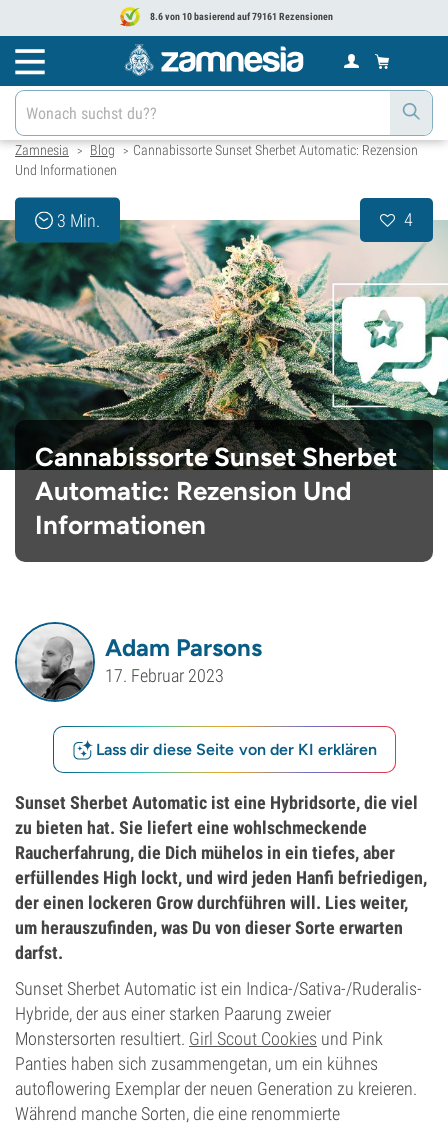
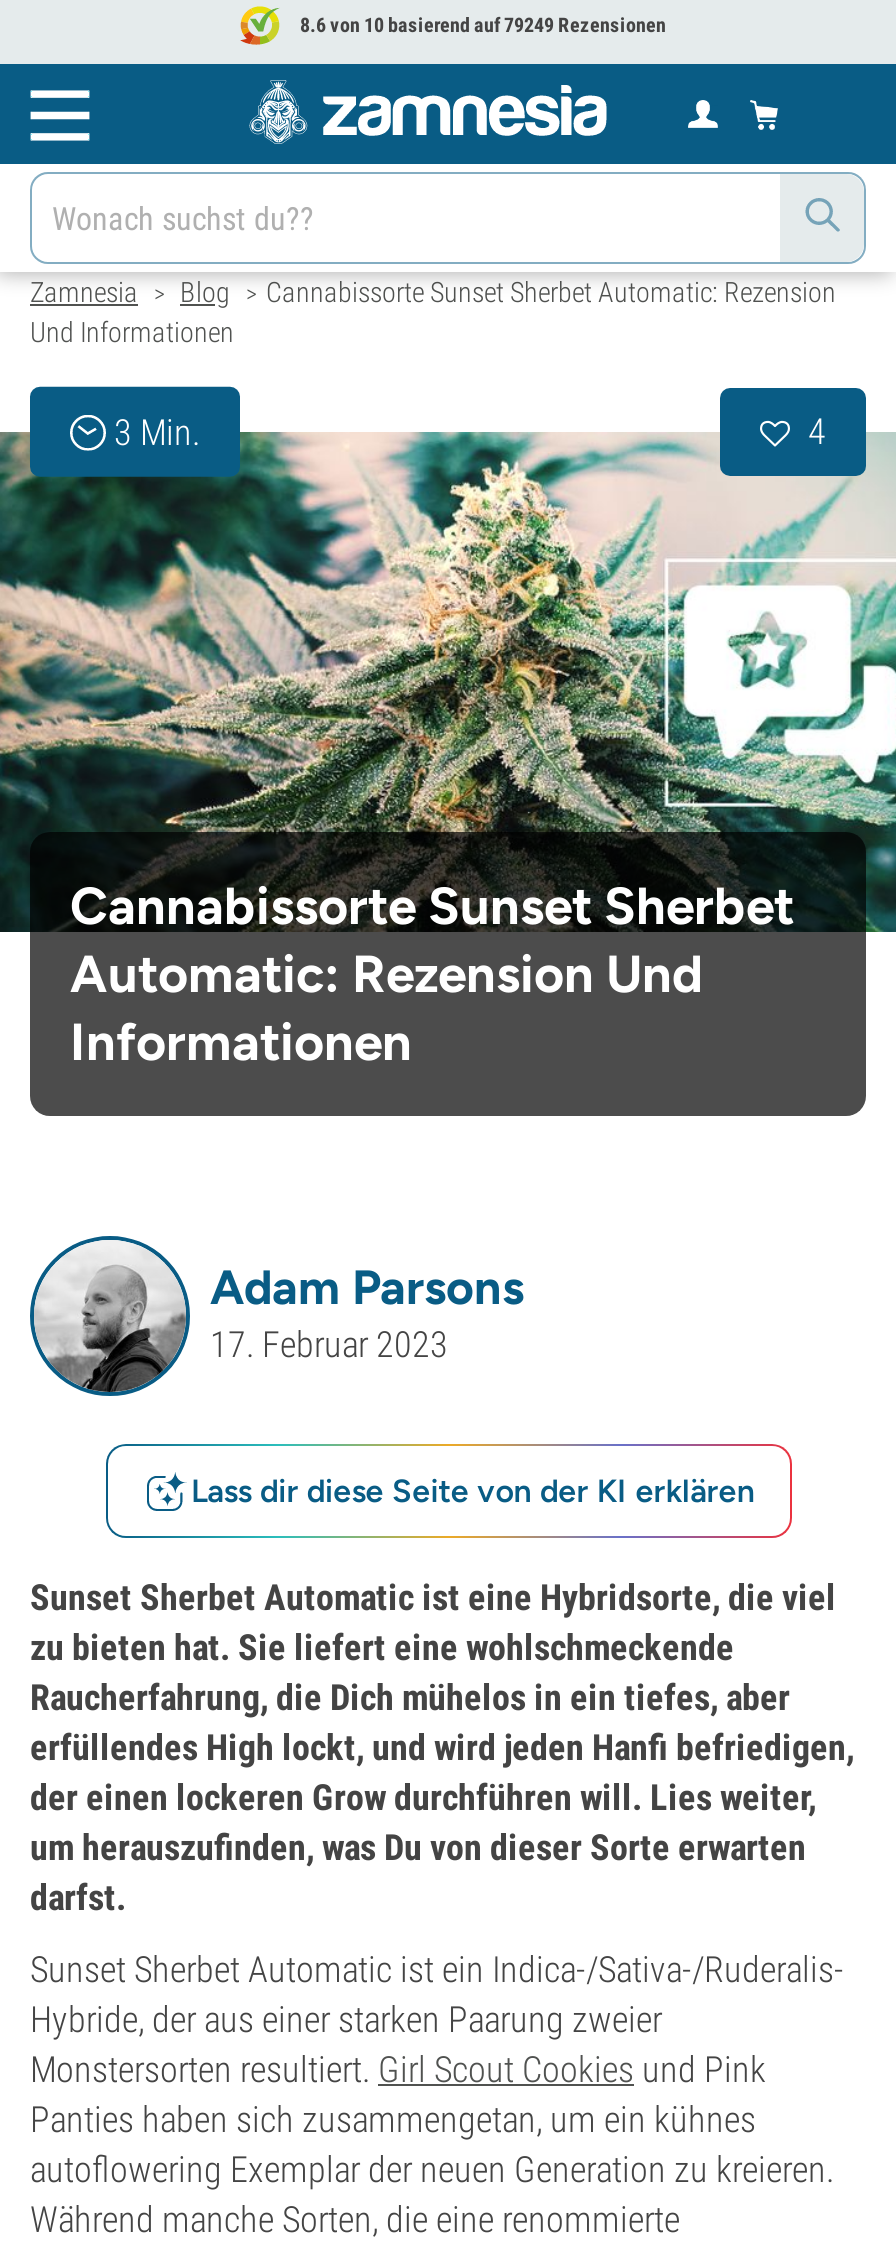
- 8.6 von 10 basierend auf 79161 Rezensionen
+ 8.6 von 10 basierend auf 79249 Rezensionen
